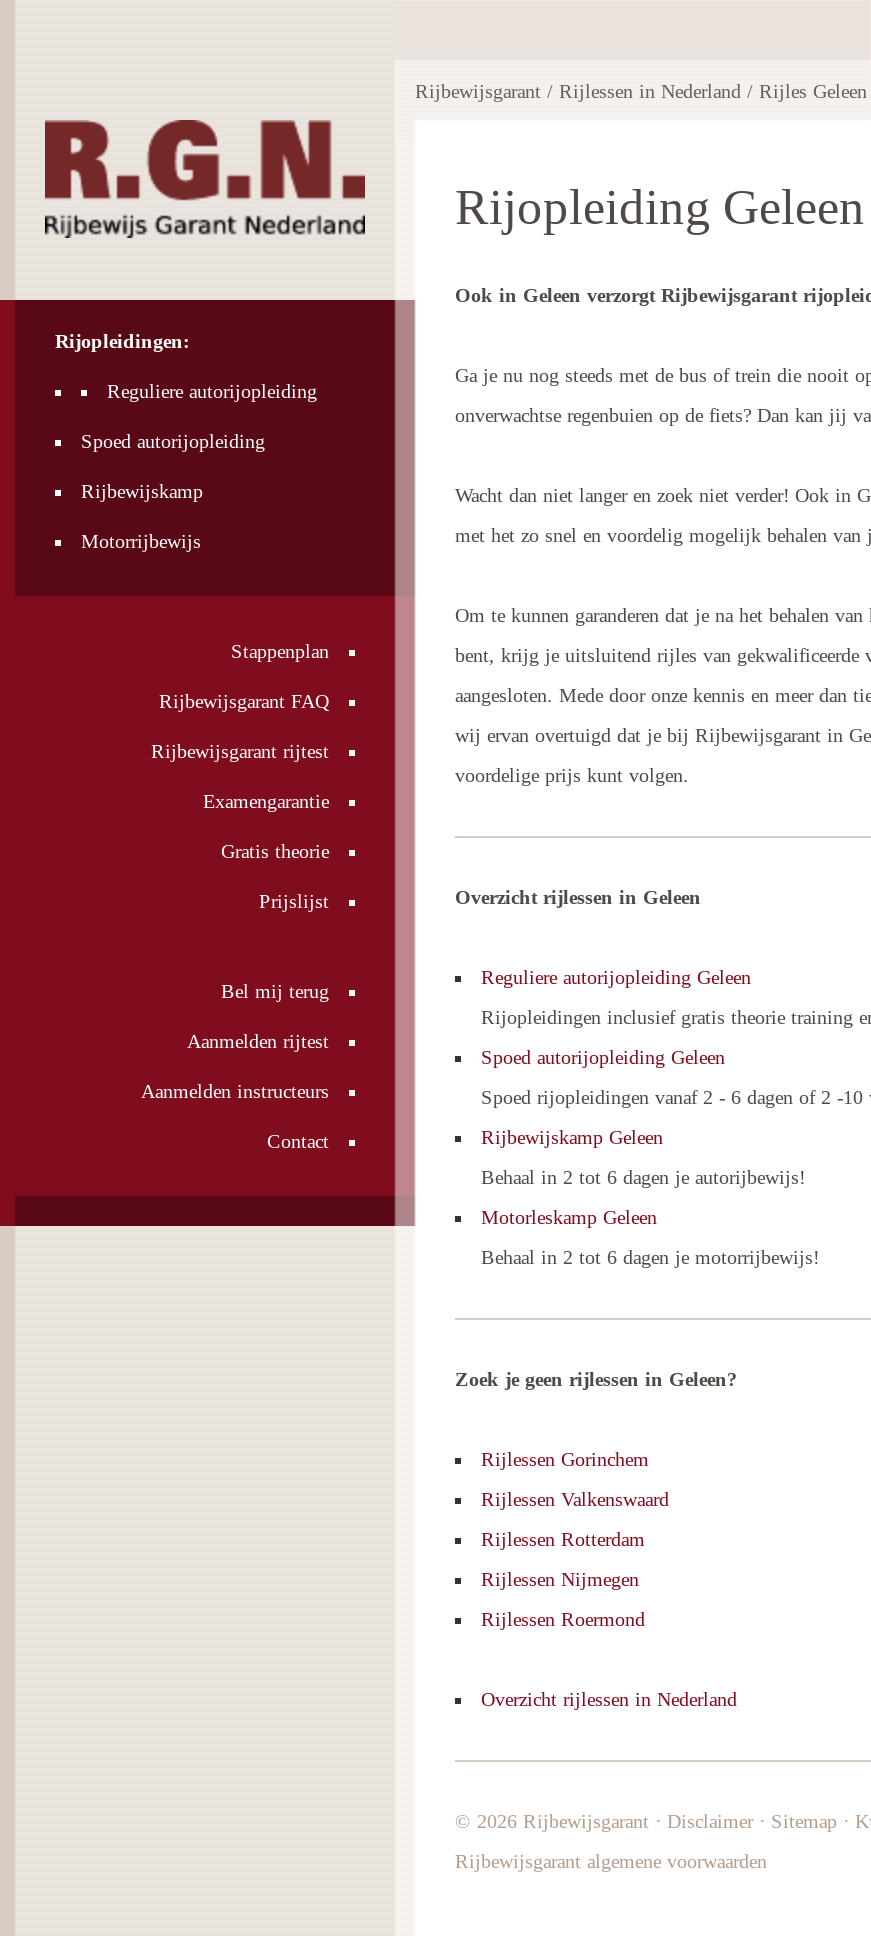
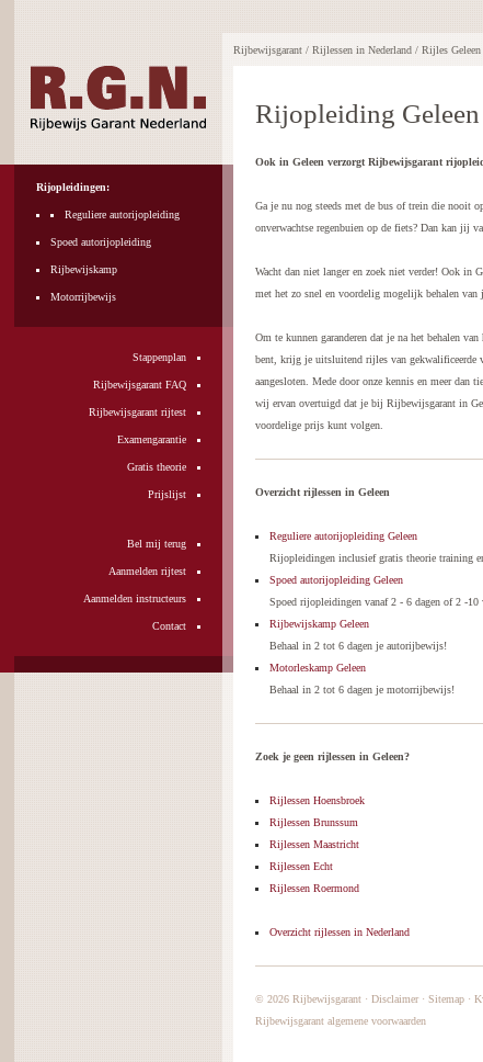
- Rijlessen Gorinchem
+ Rijlessen Hoensbroek

- Rijlessen Valkenswaard
+ Rijlessen Brunssum

- Rijlessen Rotterdam
+ Rijlessen Maastricht

- Rijlessen Nijmegen
+ Rijlessen Echt
